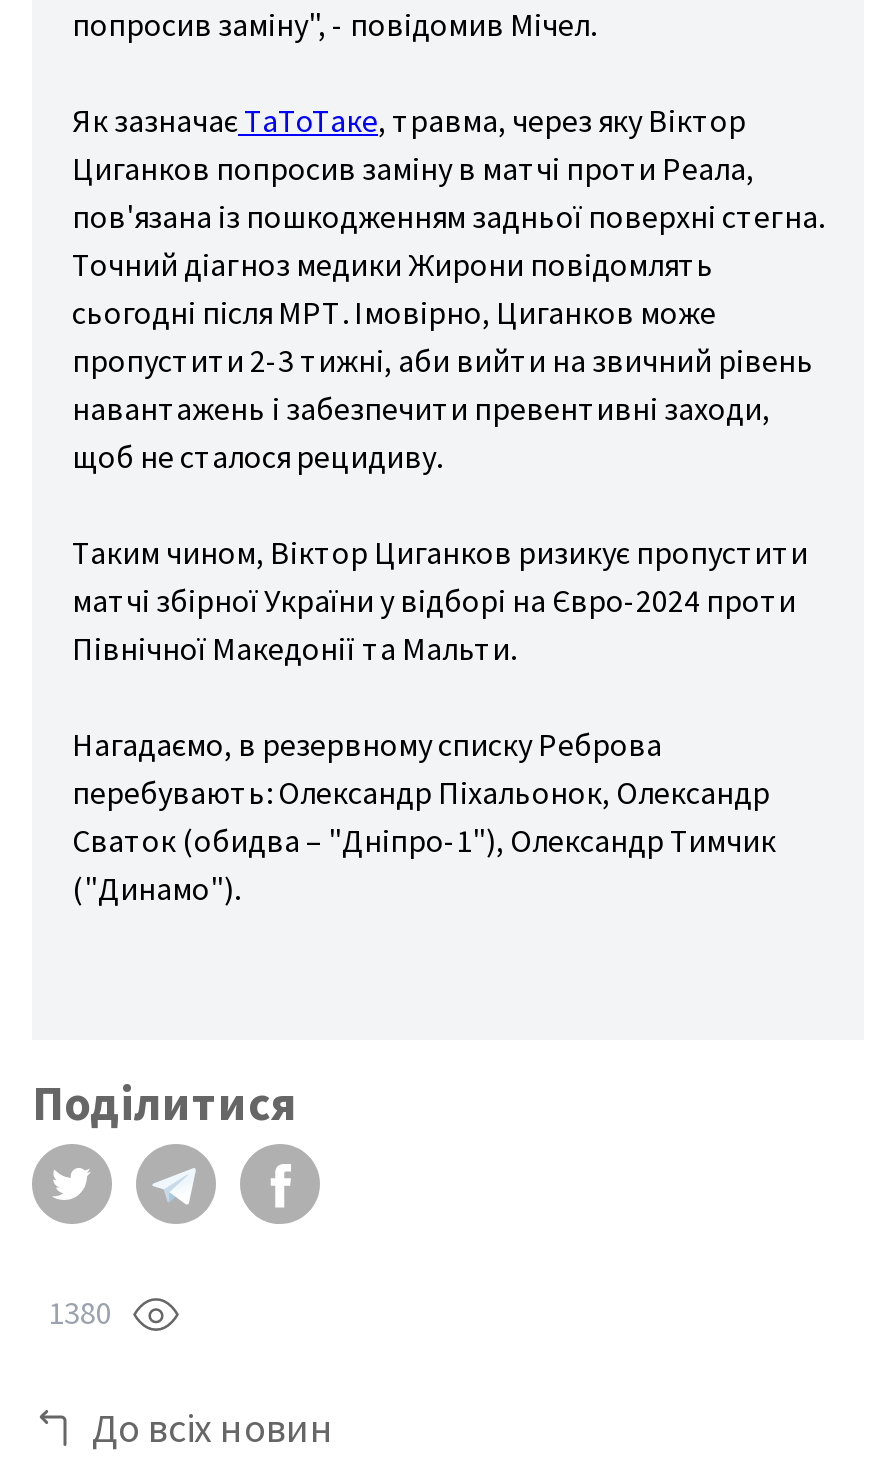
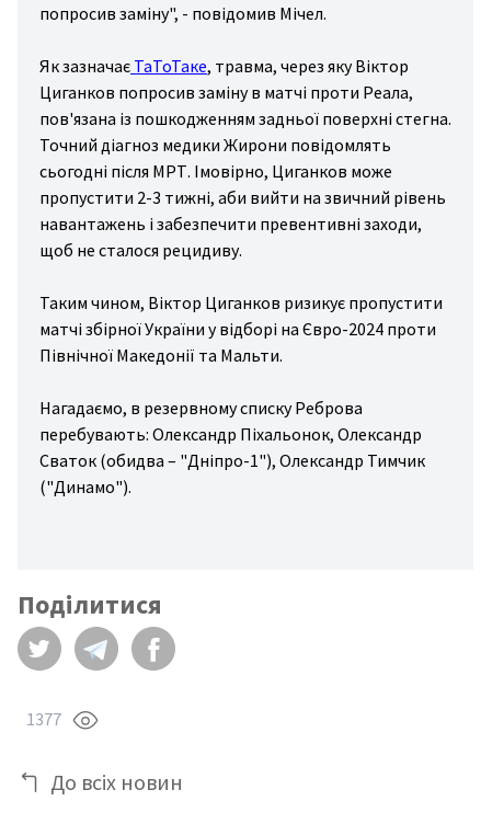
- 1380
+ 1377
